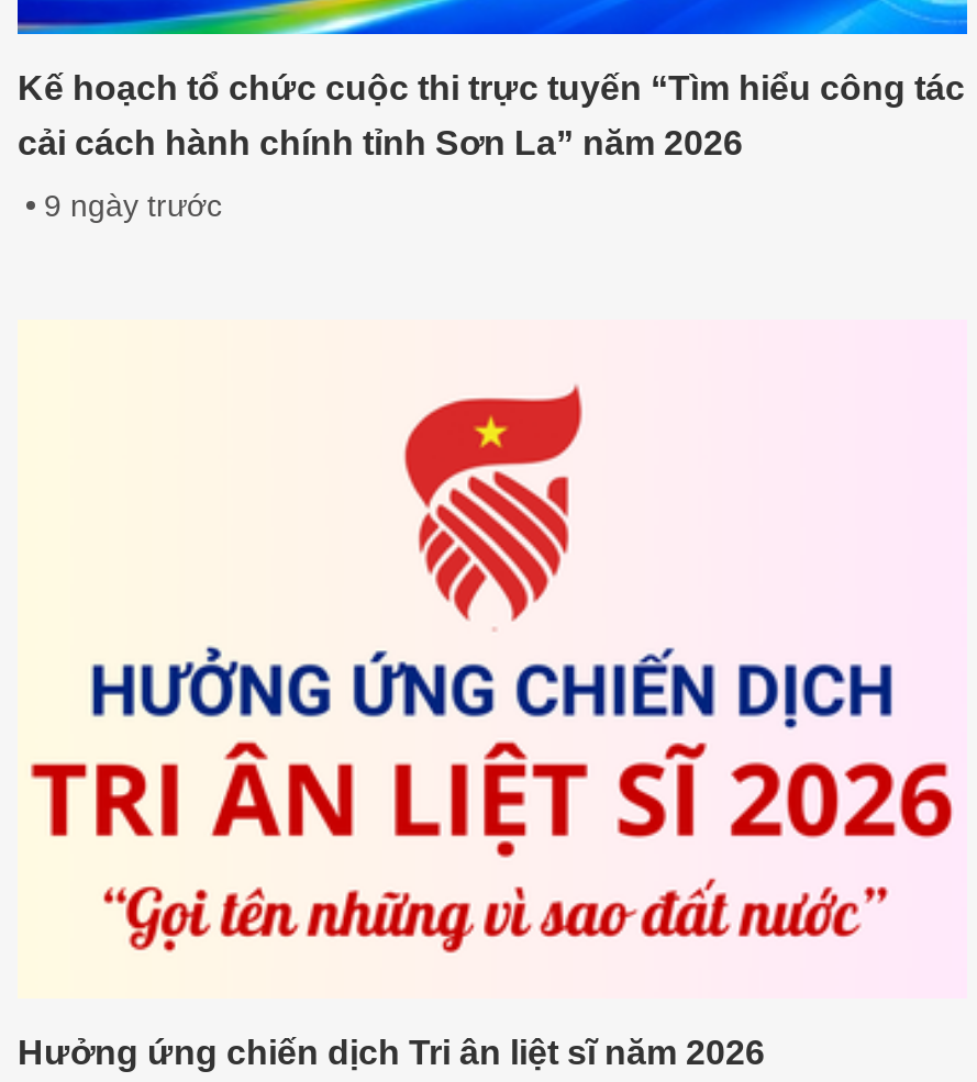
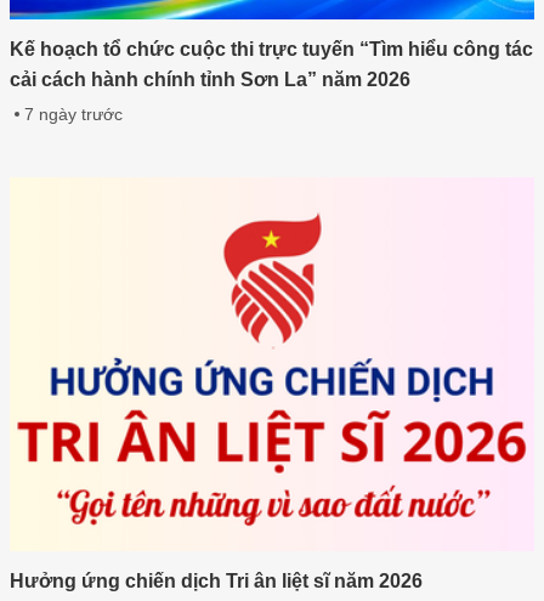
- 9 ngày trước
+ 7 ngày trước
